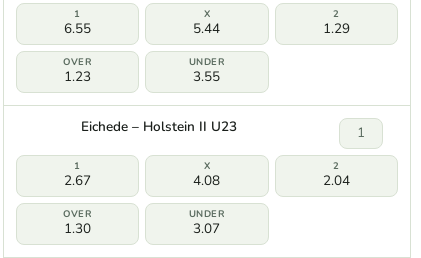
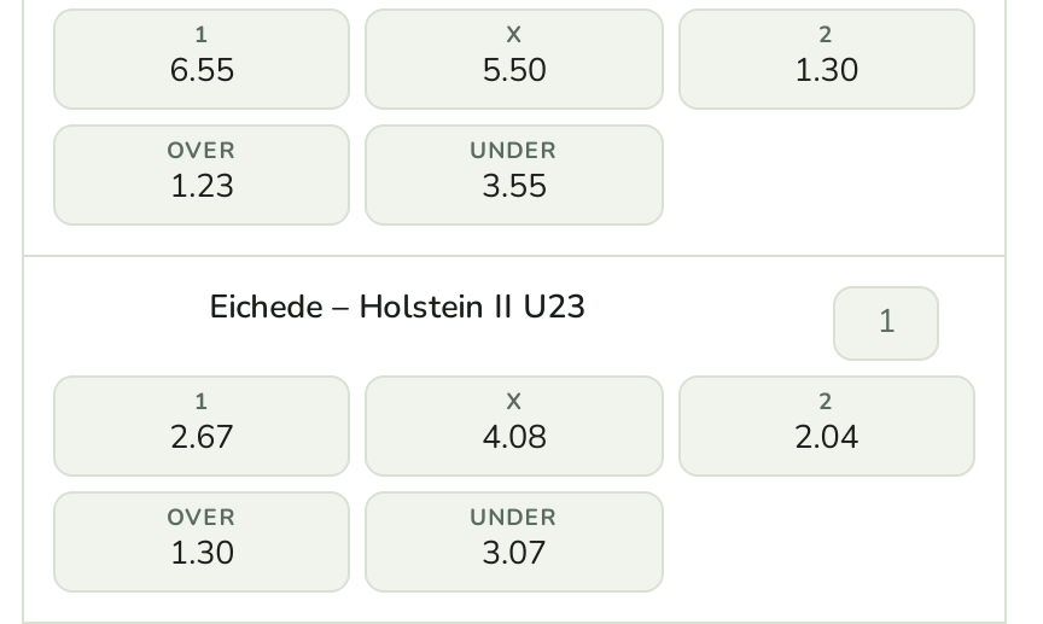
- 5.44
+ 5.50

- 1.29
+ 1.30
